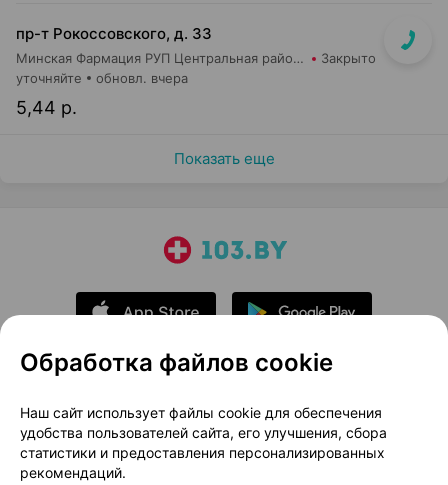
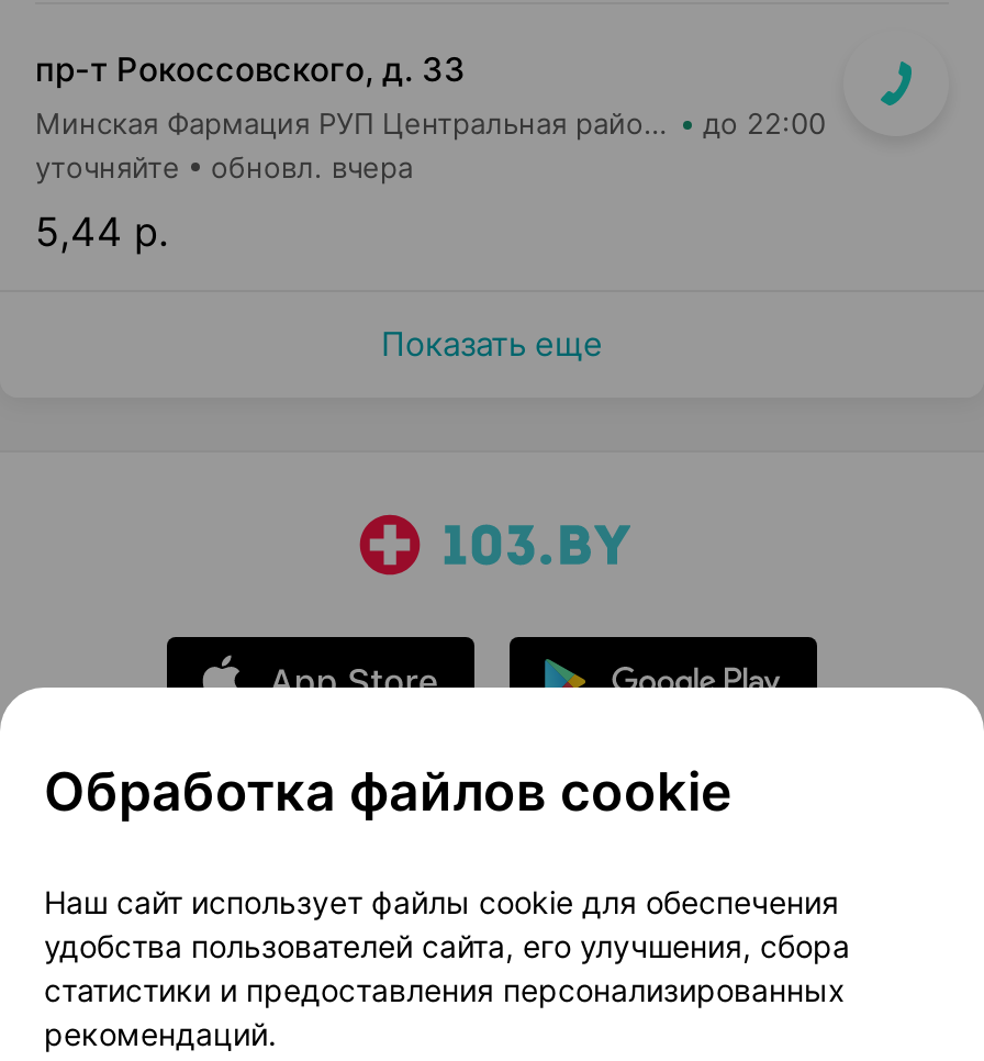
- Закрыто
+ до 22:00
